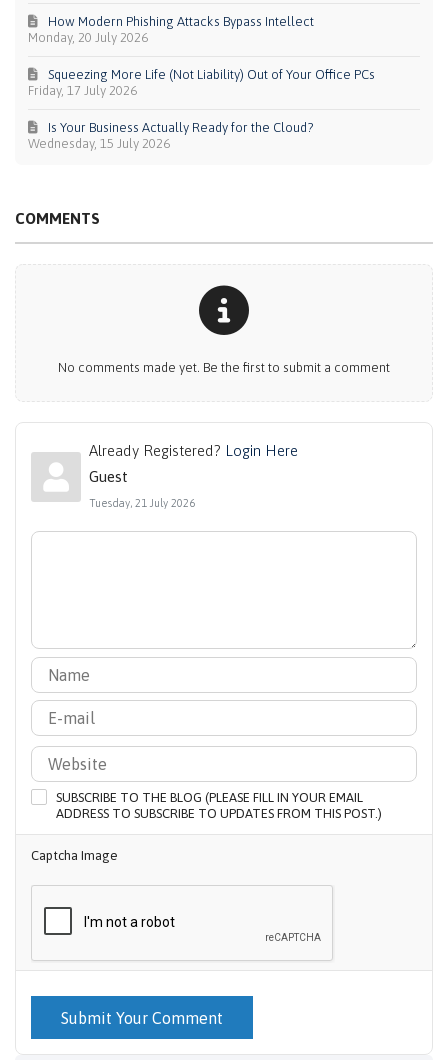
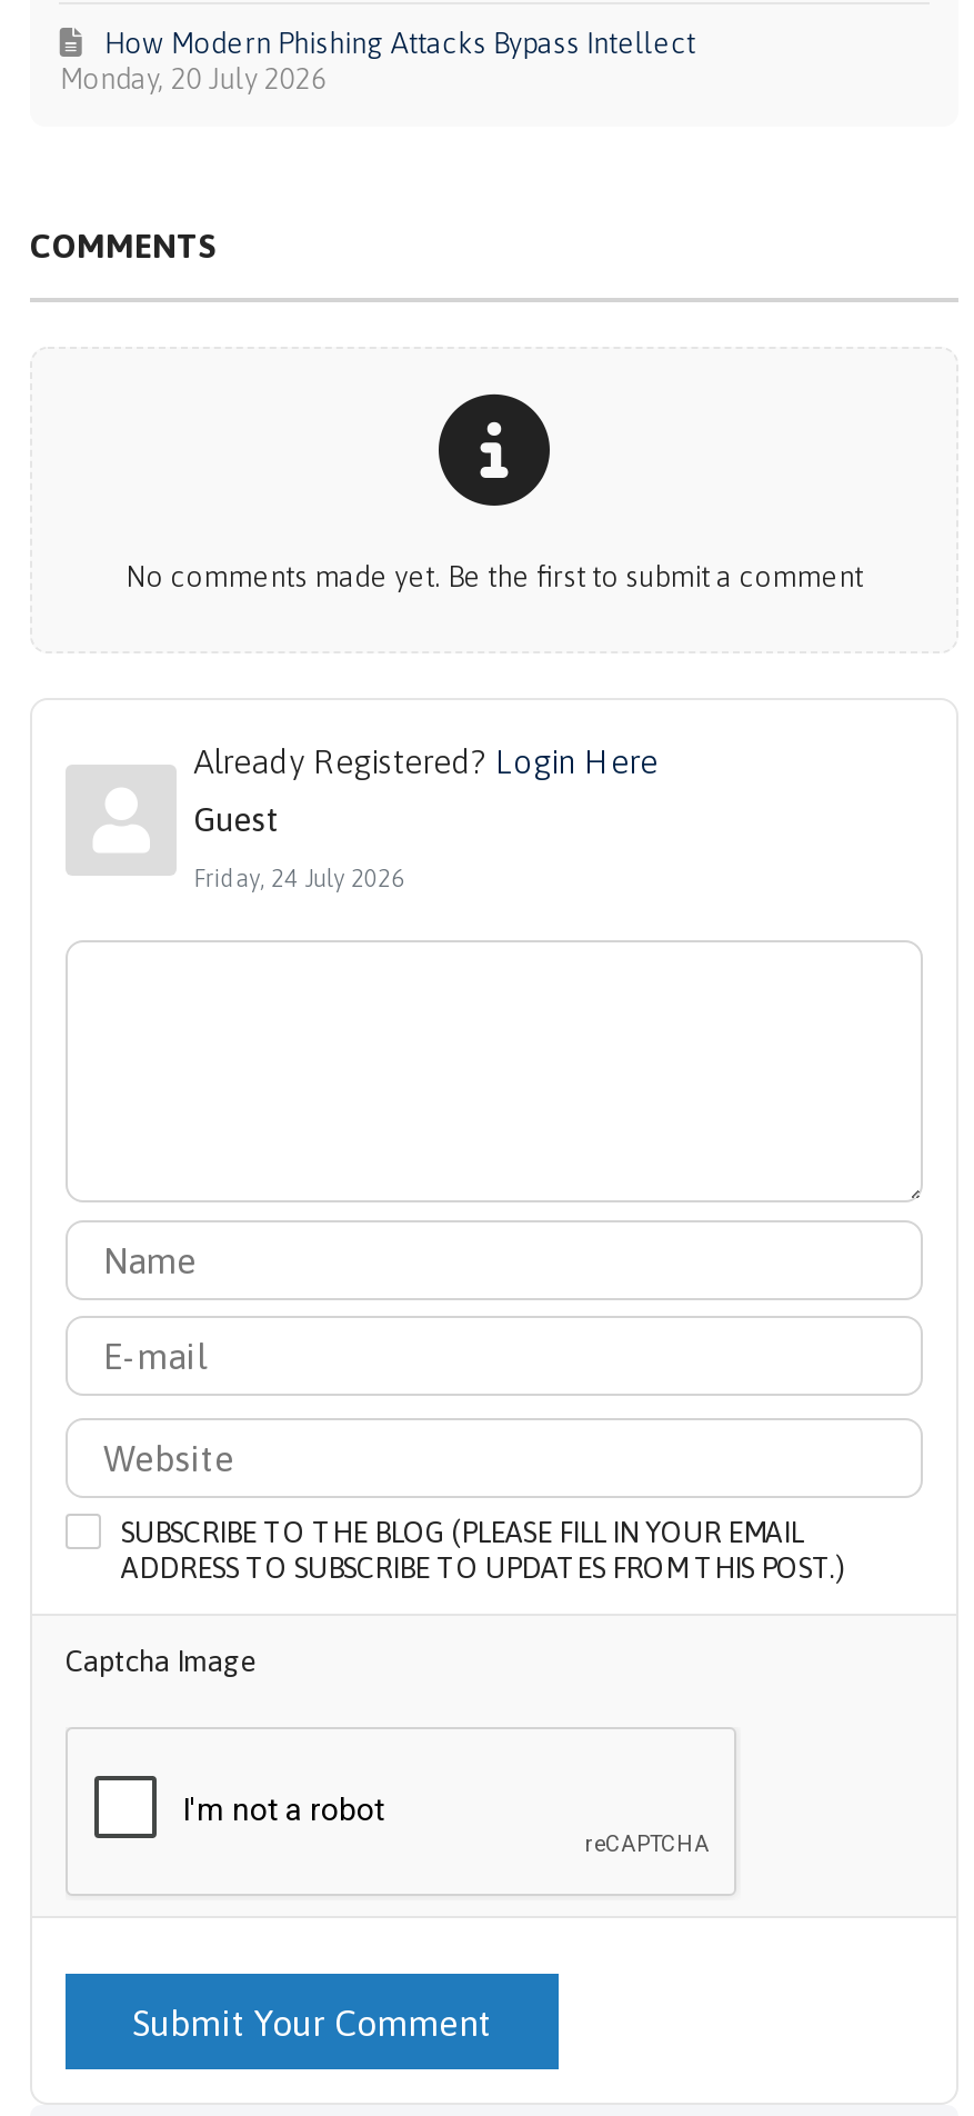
- Squeezing More Life (Not Liability) Out of Your Office PCs

- Friday, 17 July 2026

- Is Your Business Actually Ready for the Cloud?

- Wednesday, 15 July 2026

- Tuesday, 21 July 2026
+ Friday, 24 July 2026
